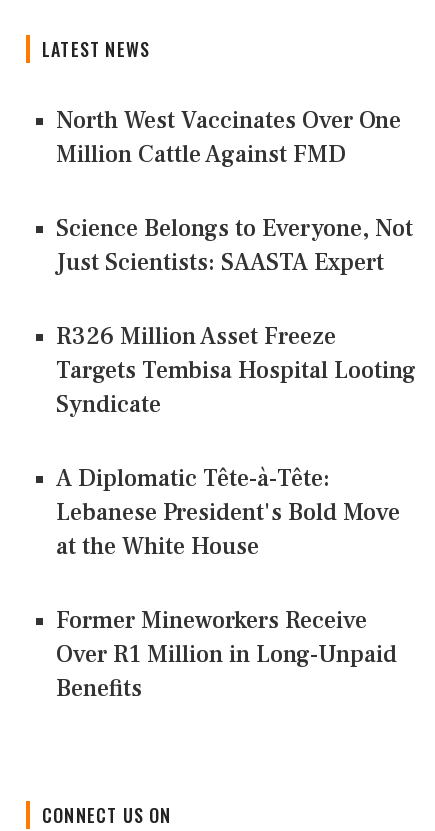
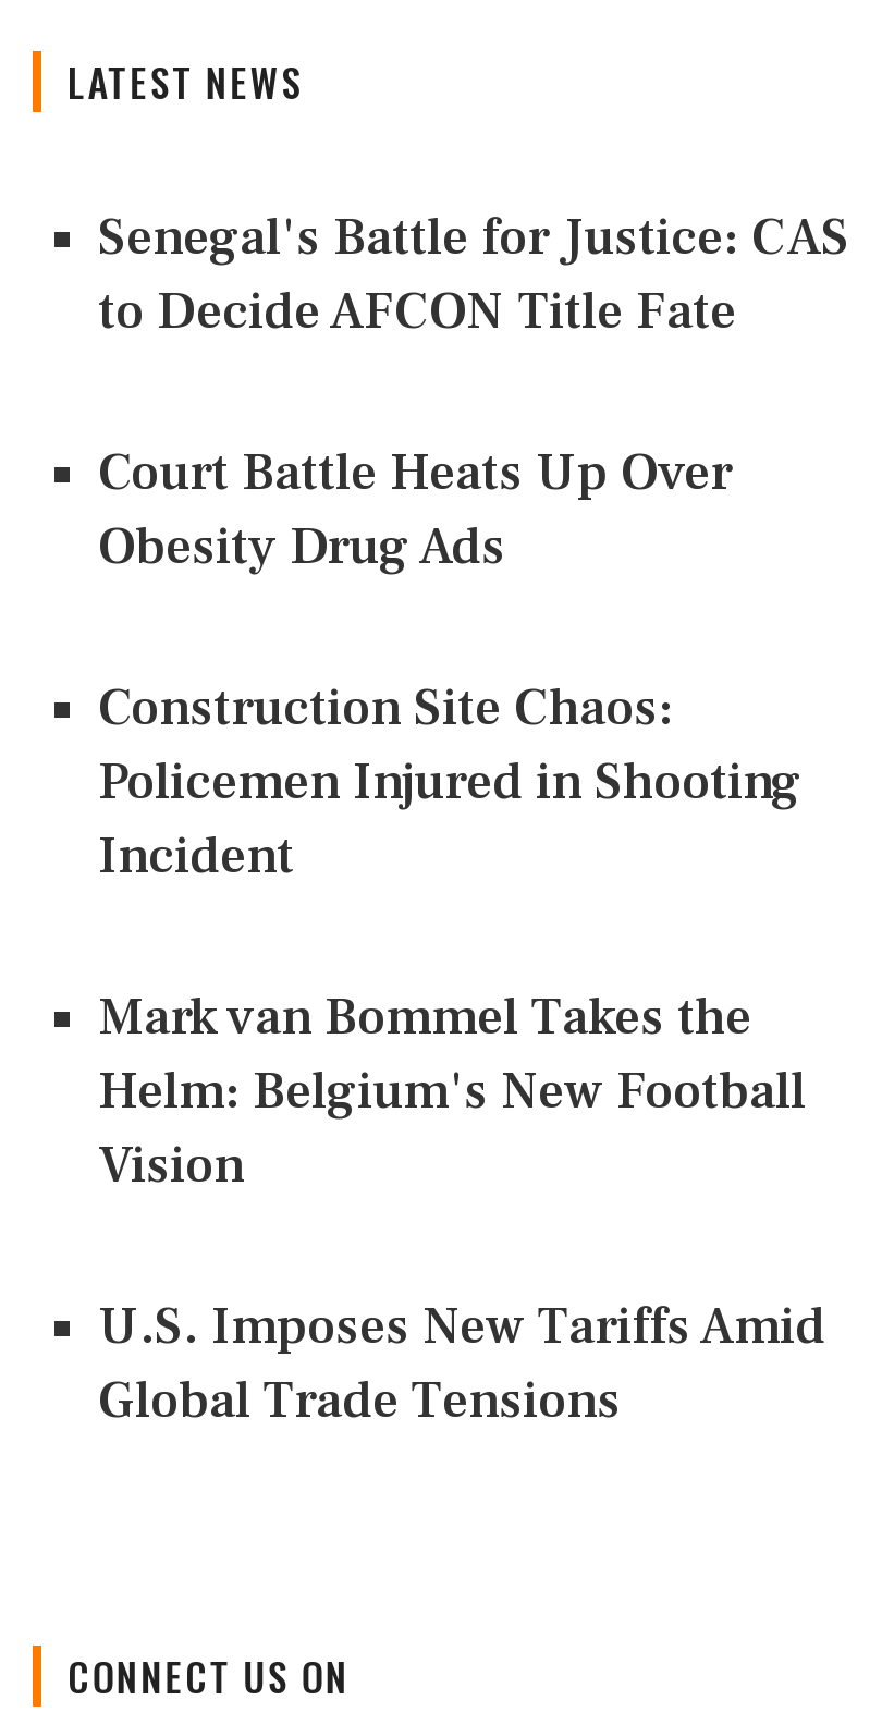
- North West Vaccinates Over One
- Million Cattle Against FMD
+ Senegal's Battle for Justice: CAS
+ to Decide AFCON Title Fate

- Science Belongs to Everyone, Not
- Just Scientists: SAASTA Expert
+ Court Battle Heats Up Over
+ Obesity Drug Ads

- R326 Million Asset Freeze
- Targets Tembisa Hospital Looting
- Syndicate
+ Construction Site Chaos:
+ Policemen Injured in Shooting
+ Incident

- A Diplomatic Tête-à-Tête:
- Lebanese President's Bold Move
- at the White House
+ Mark van Bommel Takes the
+ Helm: Belgium's New Football
+ Vision

- Former Mineworkers Receive
- Over R1 Million in Long-Unpaid
- Benefits
+ U.S. Imposes New Tariffs Amid
+ Global Trade Tensions
